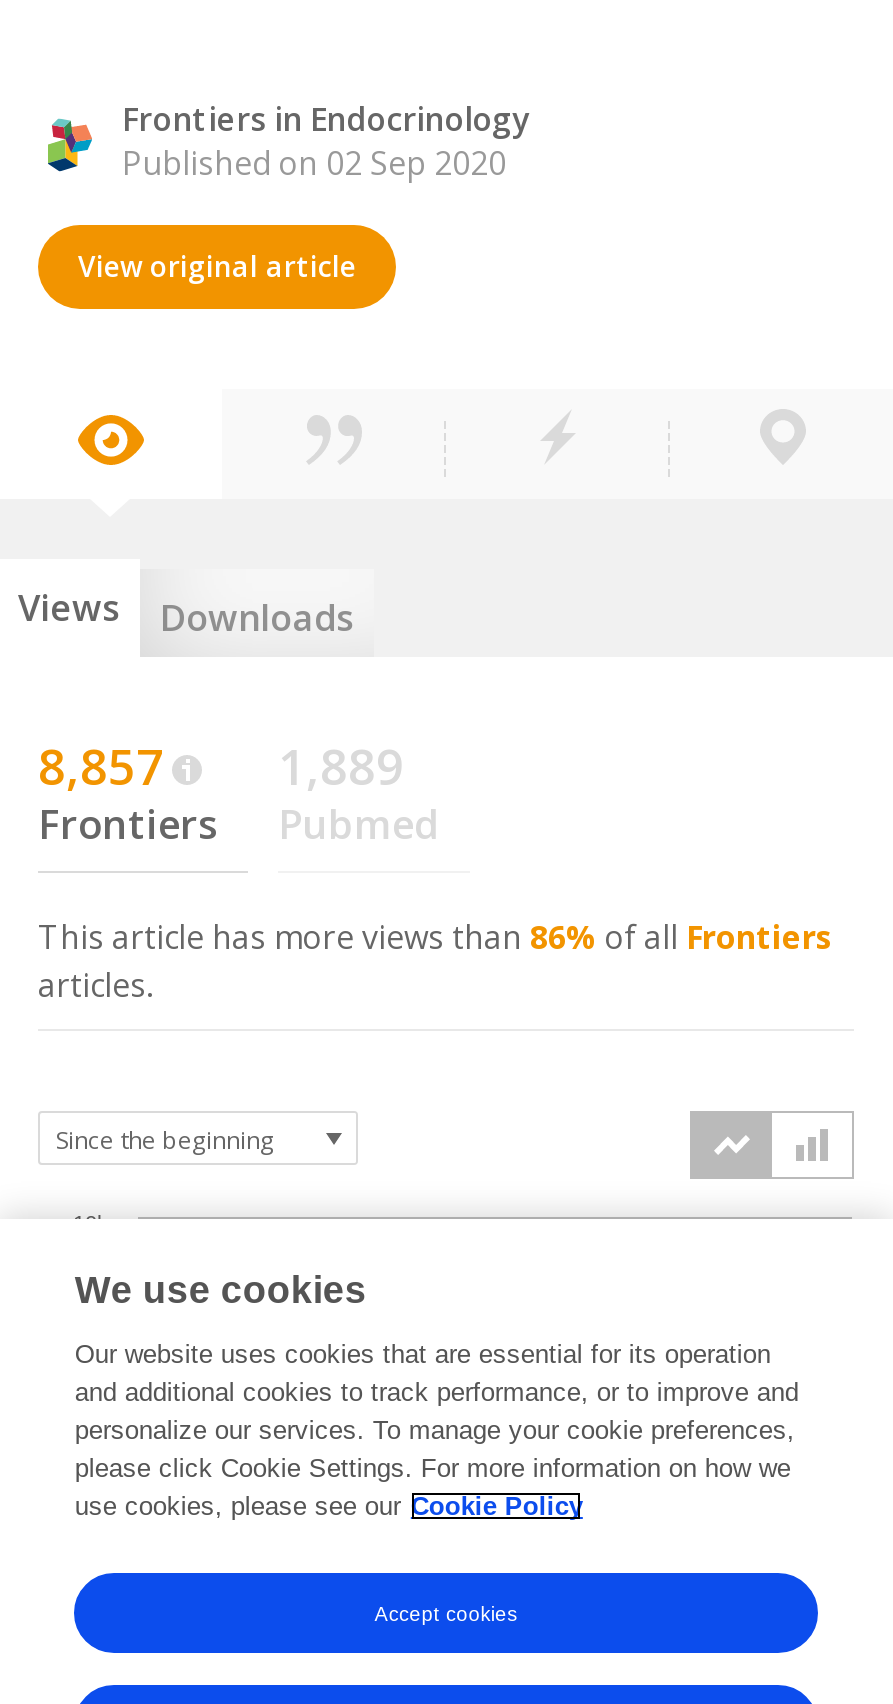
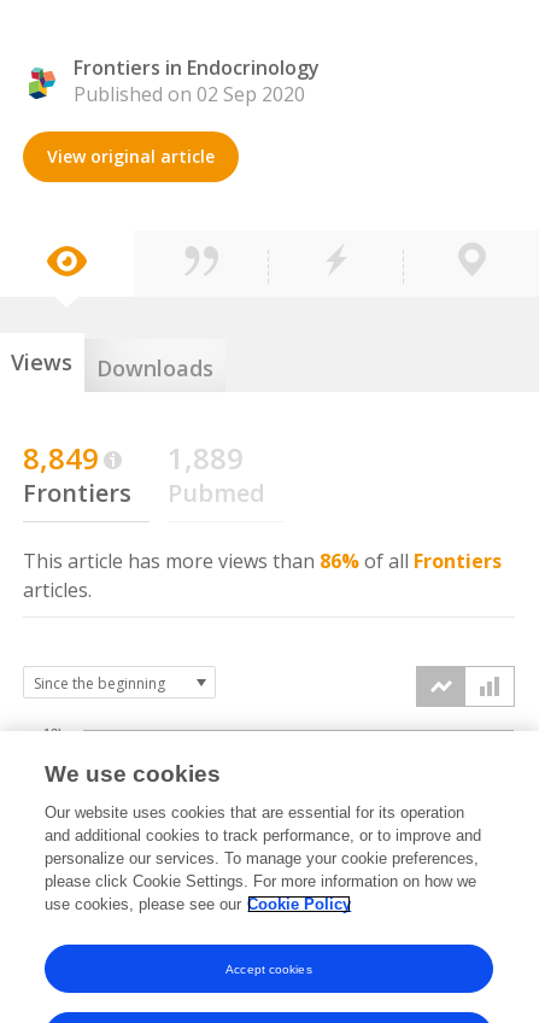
- 8,857
+ 8,849
